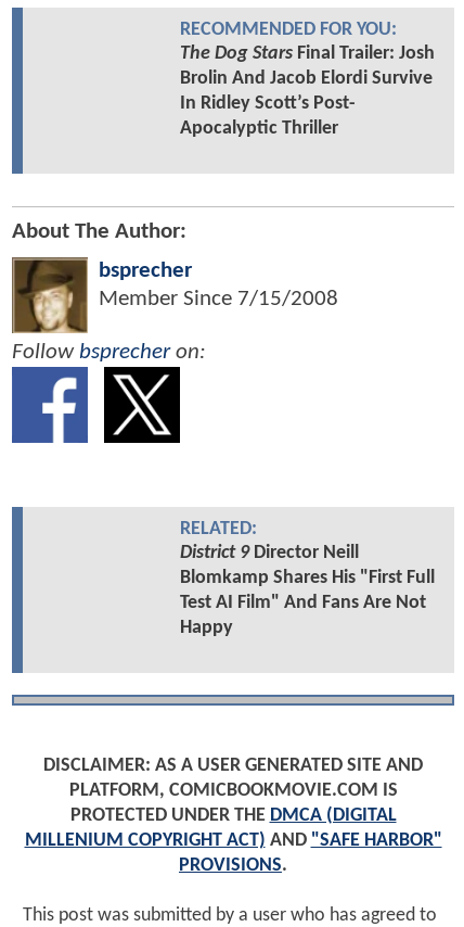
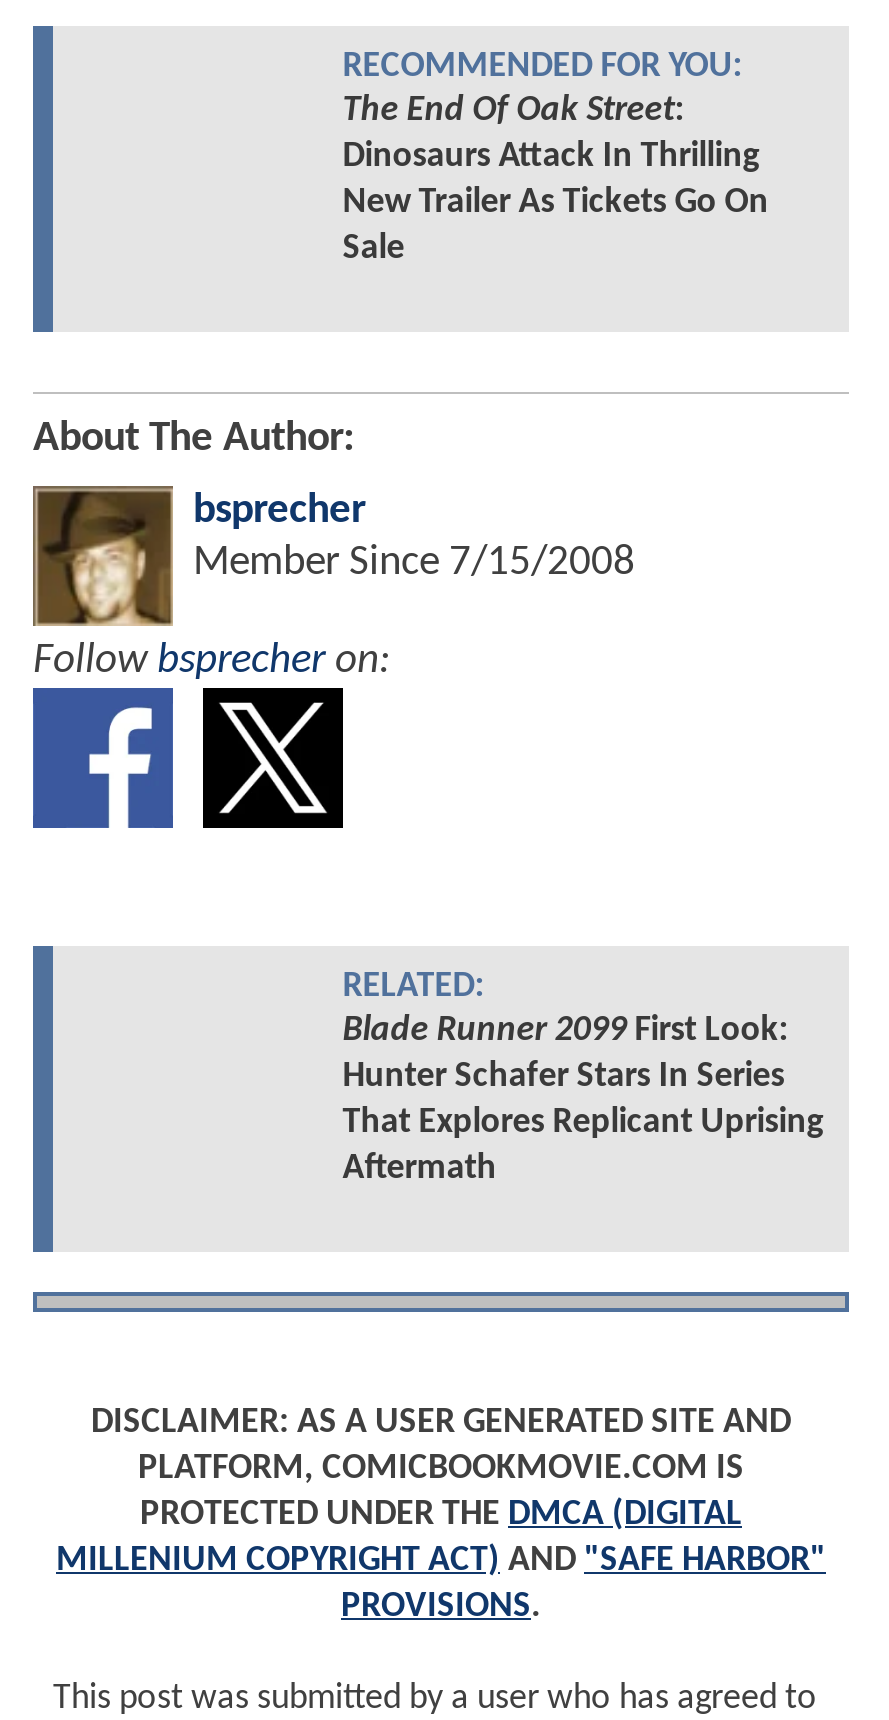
- The Dog Stars Final Trailer: Josh
- Brolin And Jacob Elordi Survive
- In Ridley Scott’s Post-
- Apocalyptic Thriller
+ The End Of Oak Street:
+ Dinosaurs Attack In Thrilling
+ New Trailer As Tickets Go On
+ Sale

- District 9 Director Neill
- Blomkamp Shares His "First Full
- Test AI Film" And Fans Are Not
- Happy
+ Blade Runner 2099 First Look:
+ Hunter Schafer Stars In Series
+ That Explores Replicant Uprising
+ Aftermath
